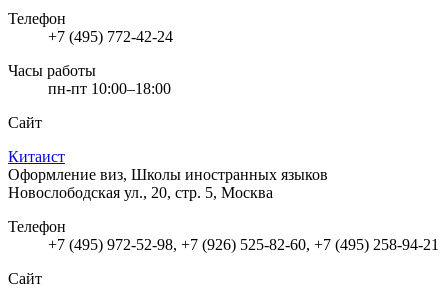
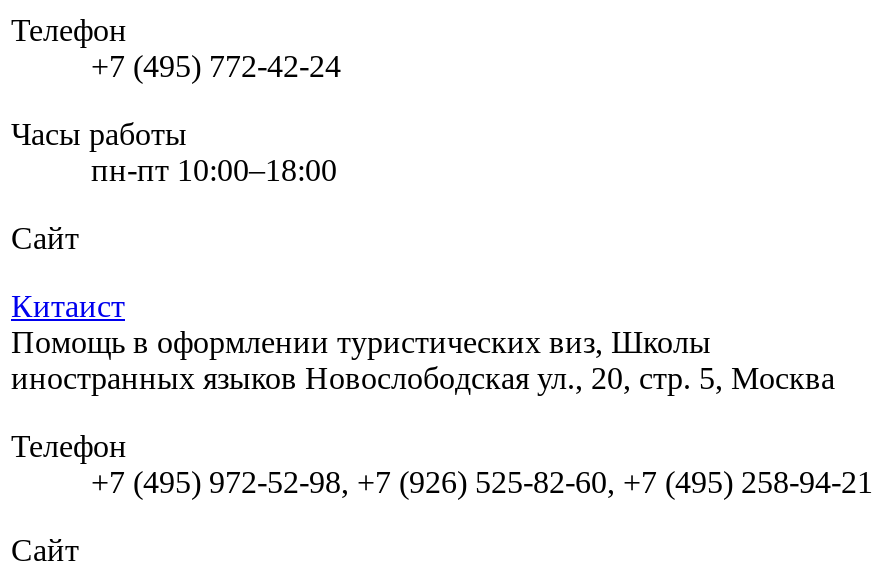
- Оформление виз, Школы иностранных языков
- Новослободская ул., 20, стр. 5, Москва
+ Помощь в оформлении туристических виз, Школы
+ иностранных языков Новослободская ул., 20, стр. 5, Москва
